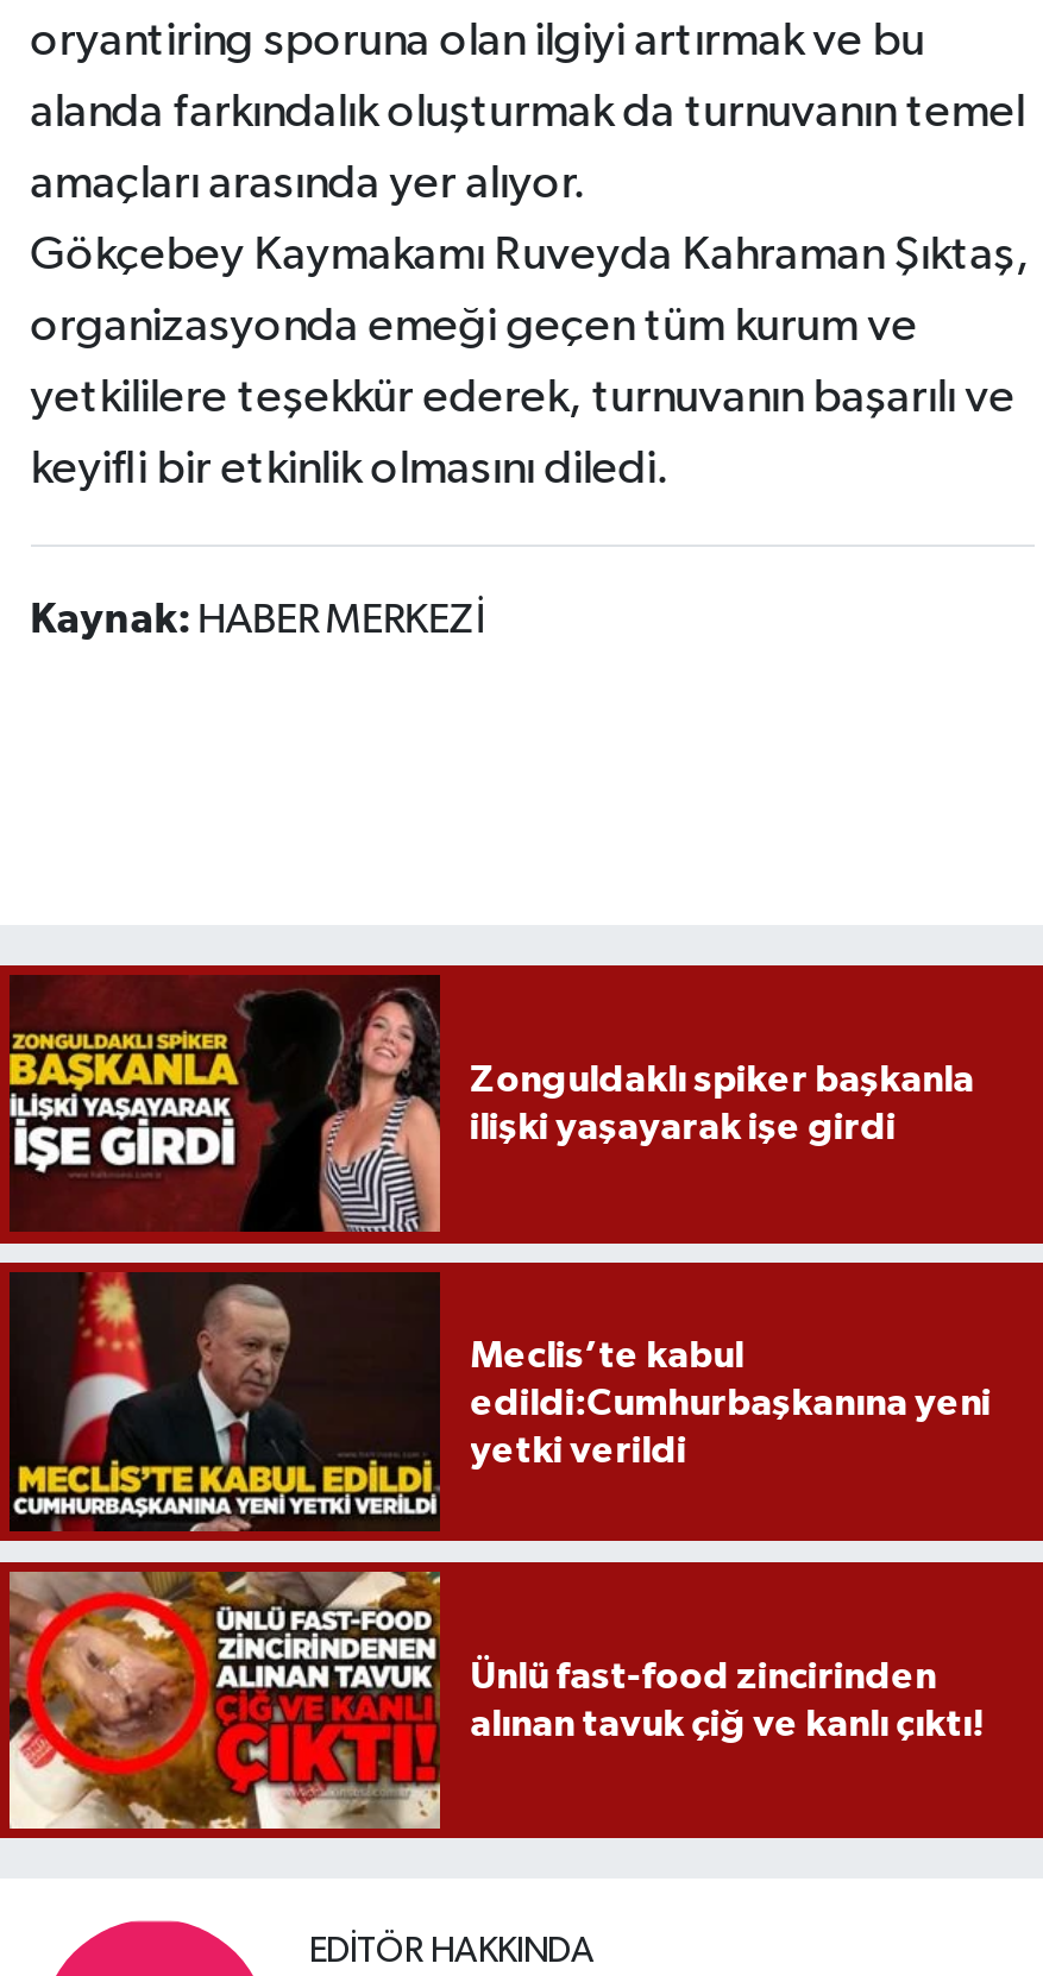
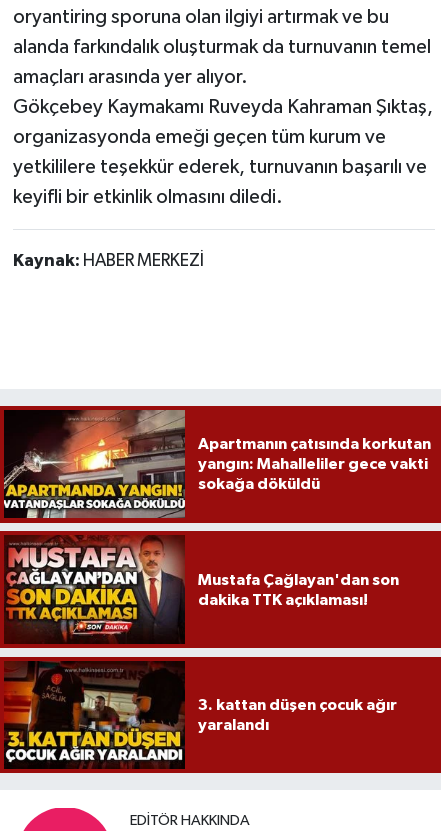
- [image]
- Zonguldaklı spiker başkanla
- ilişki yaşayarak işe girdi
+ [image]
+ Apartmanın çatısında korkutan
+ yangın: Mahalleliler gece vakti
+ sokağa döküldü

- [image]
- Meclis’te kabul
- edildi:Cumhurbaşkanına yeni
- yetki verildi
+ [image]
+ Mustafa Çağlayan'dan son
+ dakika TTK açıklaması!

- [image]
- Ünlü fast-food zincirinden
- alınan tavuk çiğ ve kanlı çıktı!
+ [image]
+ 3. kattan düşen çocuk ağır
+ yaralandı
